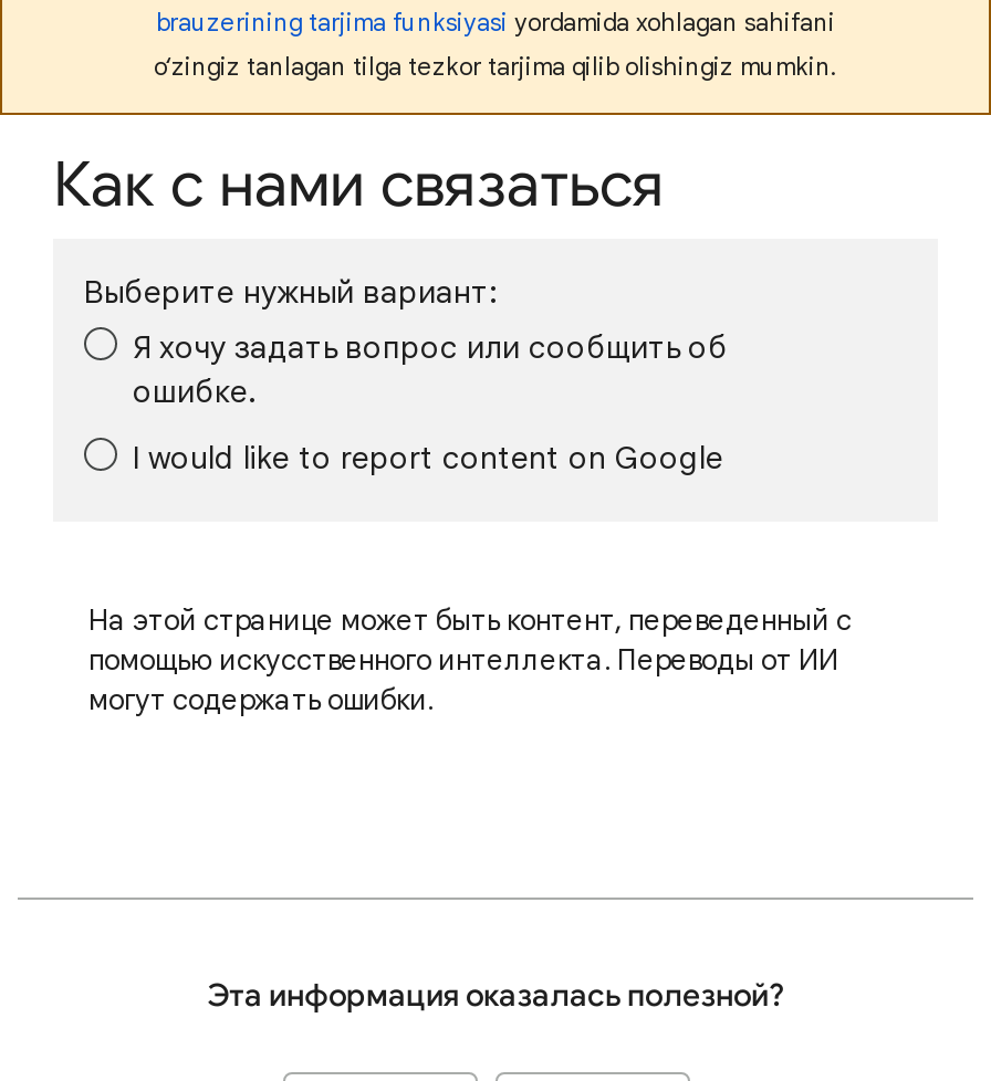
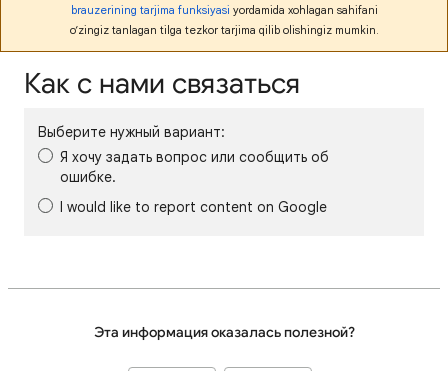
- На этой странице может быть контент, переведенный с
- помощью искусственного интеллекта. Переводы от ИИ
- могут содержать ошибки.
